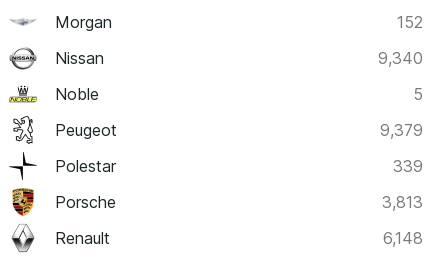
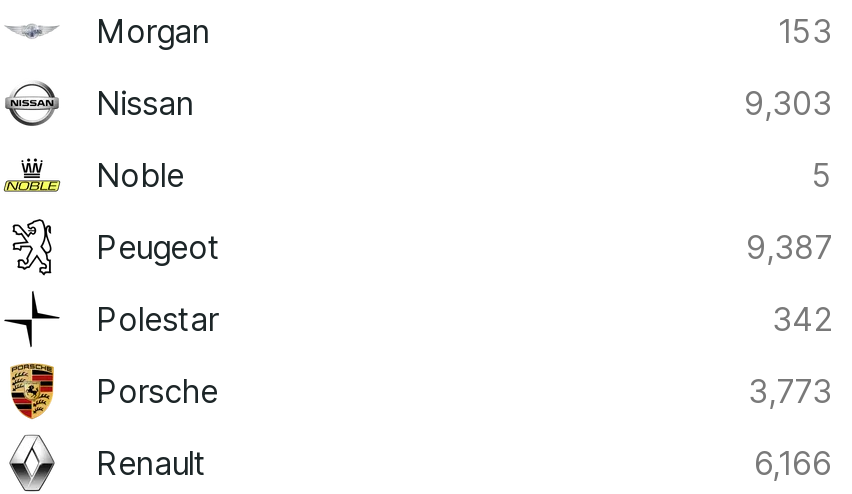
- 152
+ 153

- 9,340
+ 9,303

- 9,379
+ 9,387

- 339
+ 342

- 3,813
+ 3,773

- 6,148
+ 6,166
